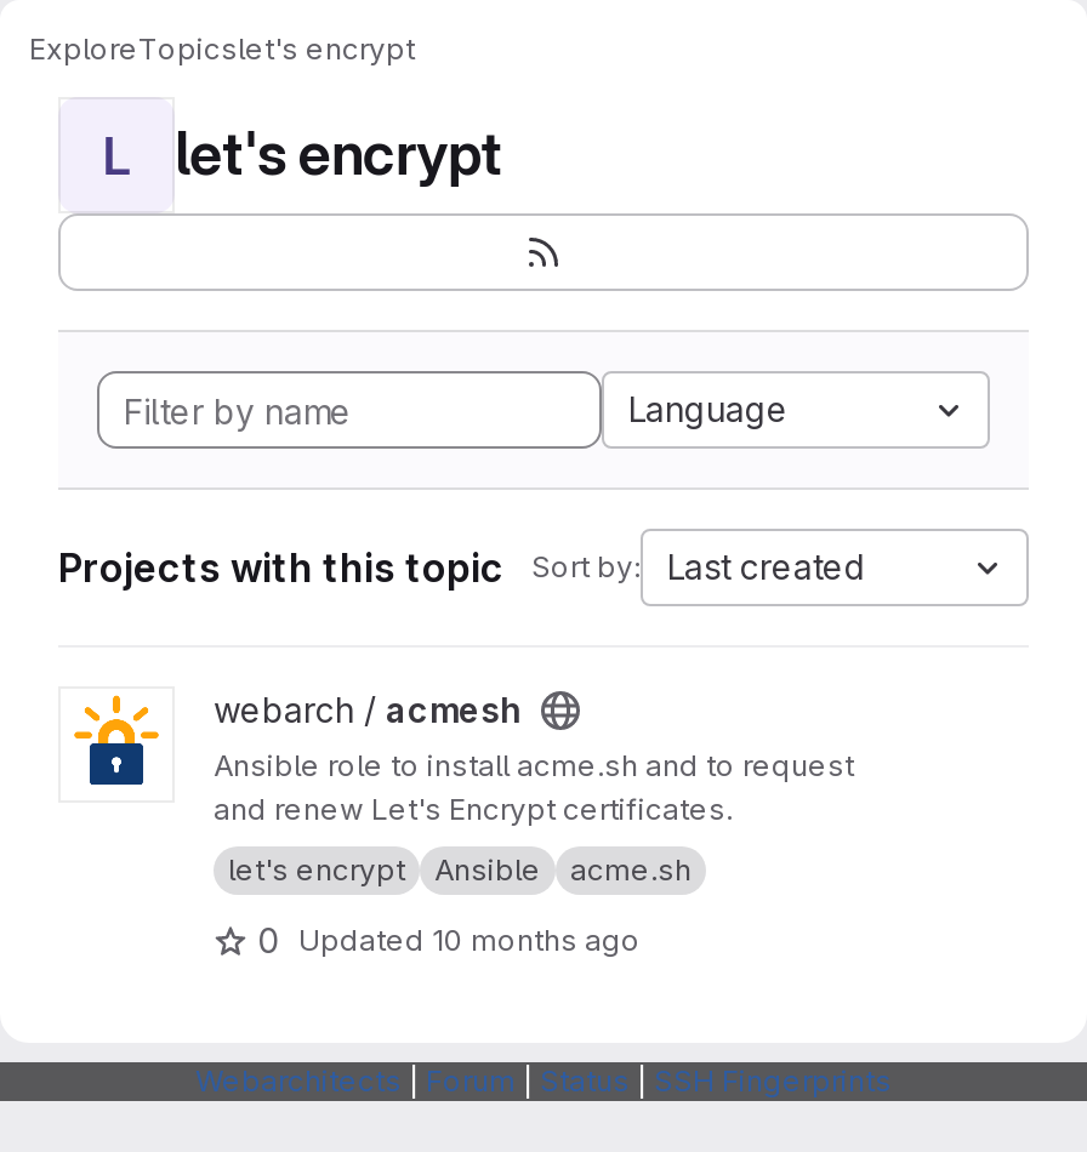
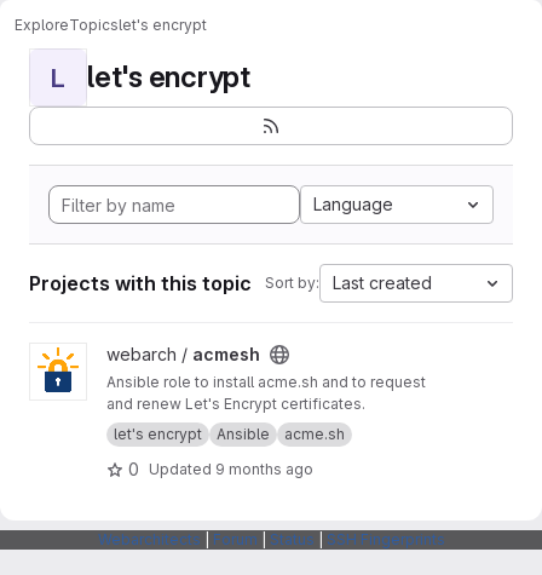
- 0 Updated 10 months ago
+ 0 Updated 9 months ago
